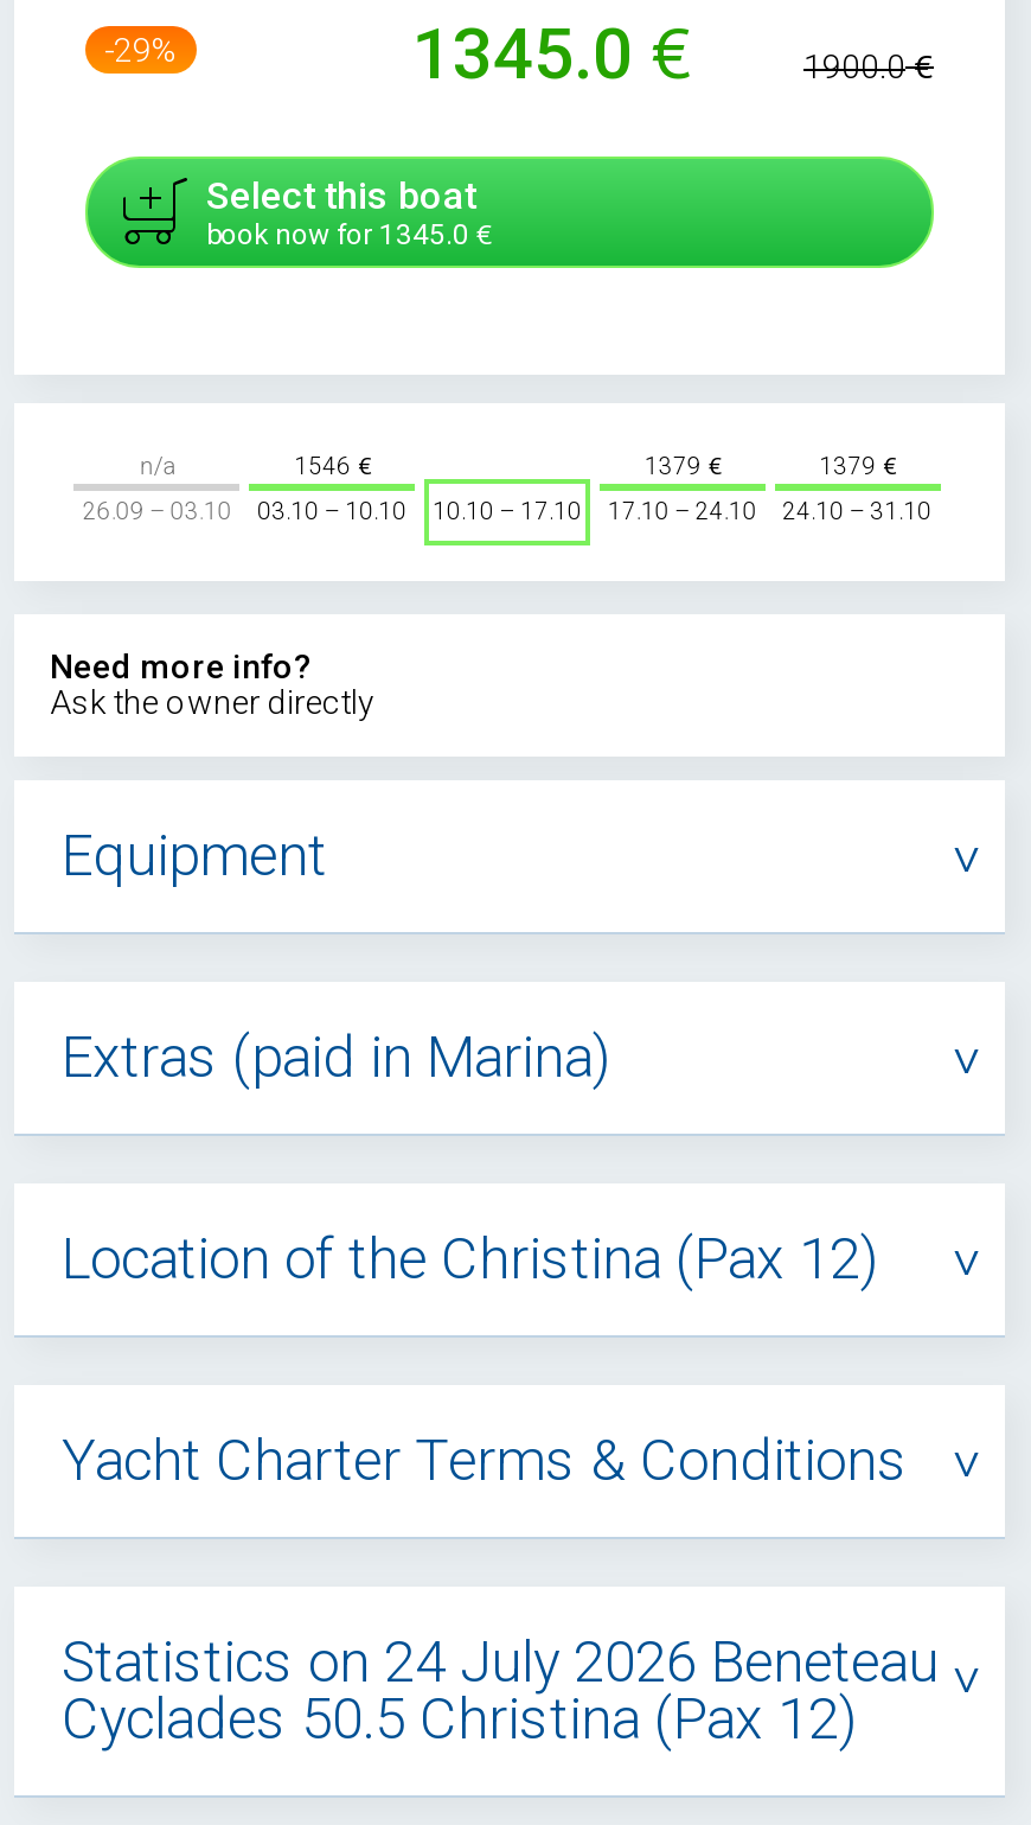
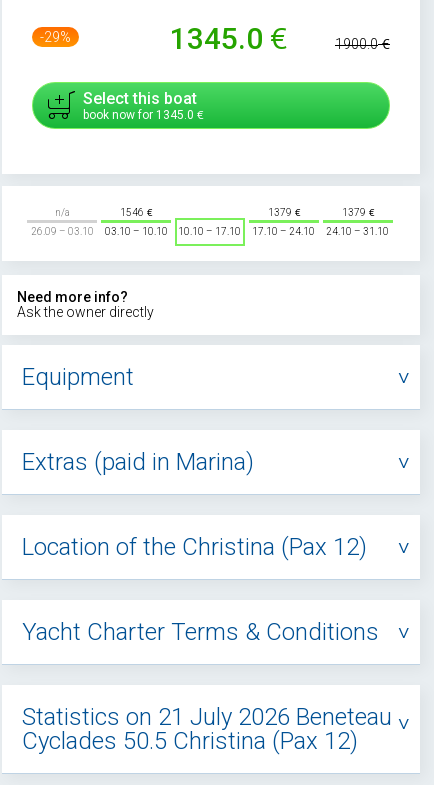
- Statistics on 24 July 2026 Beneteau
+ Statistics on 21 July 2026 Beneteau
